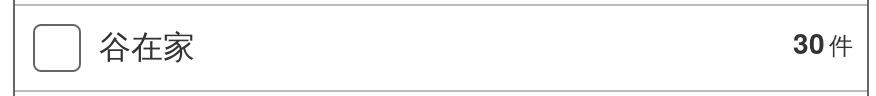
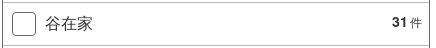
- 30 件
+ 31 件
